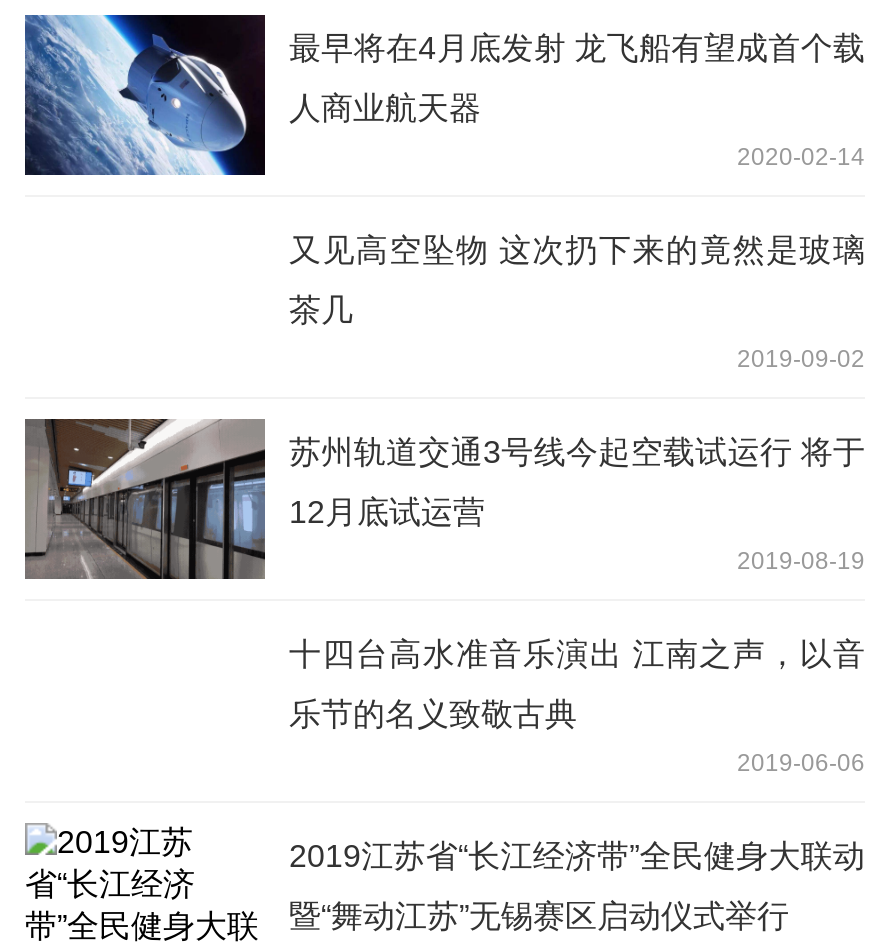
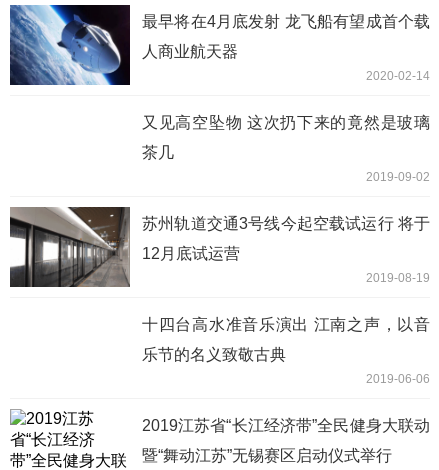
- [image]
+ [image]
